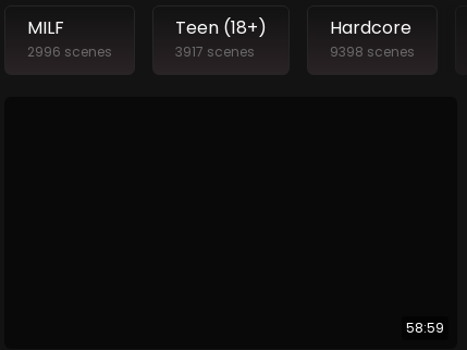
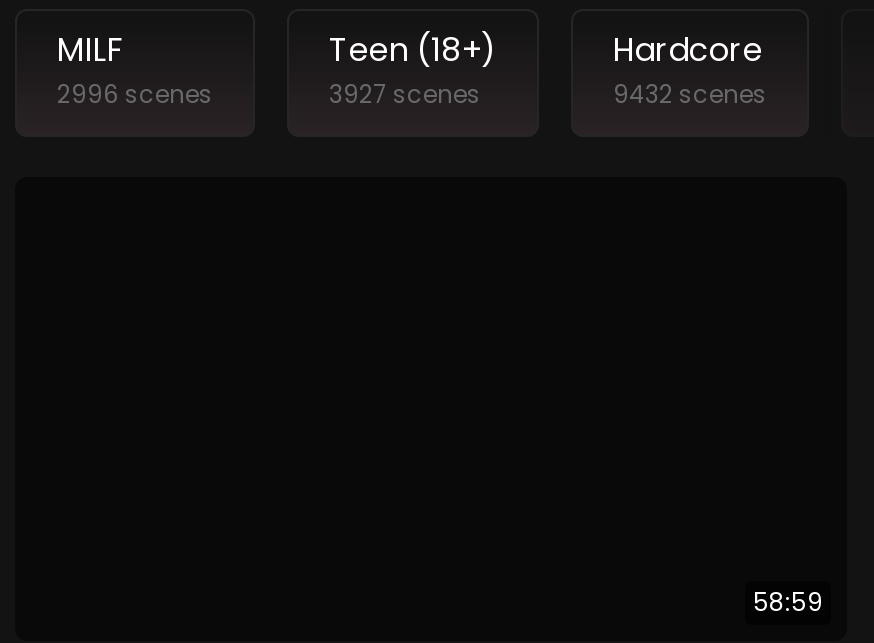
- 3917 scenes
+ 3927 scenes

- 9398 scenes
+ 9432 scenes
